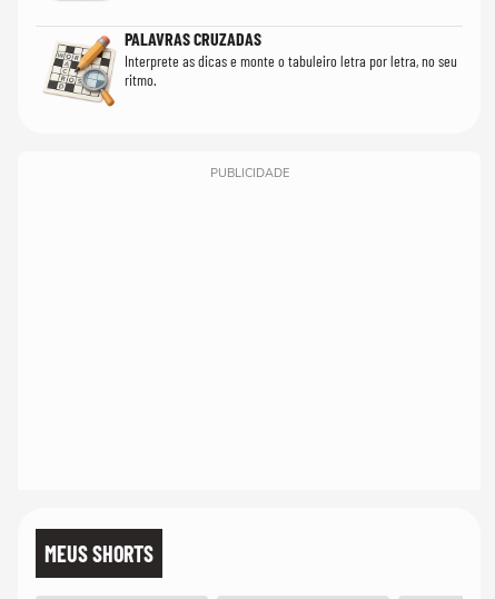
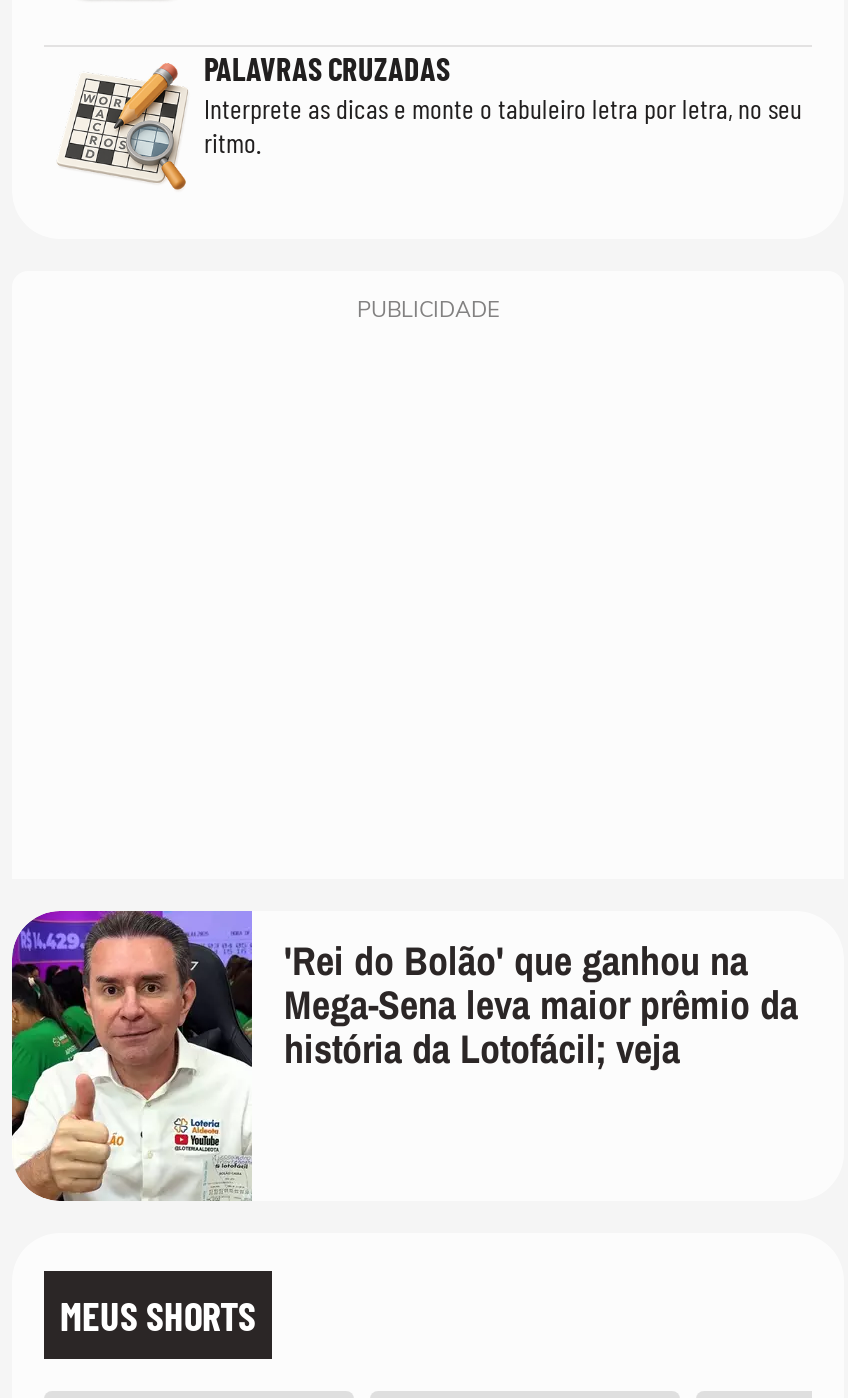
+ [image]
+ 'Rei do Bolão' que ganhou na
+ Mega-Sena leva maior prêmio da
+ história da Lotofácil; veja
